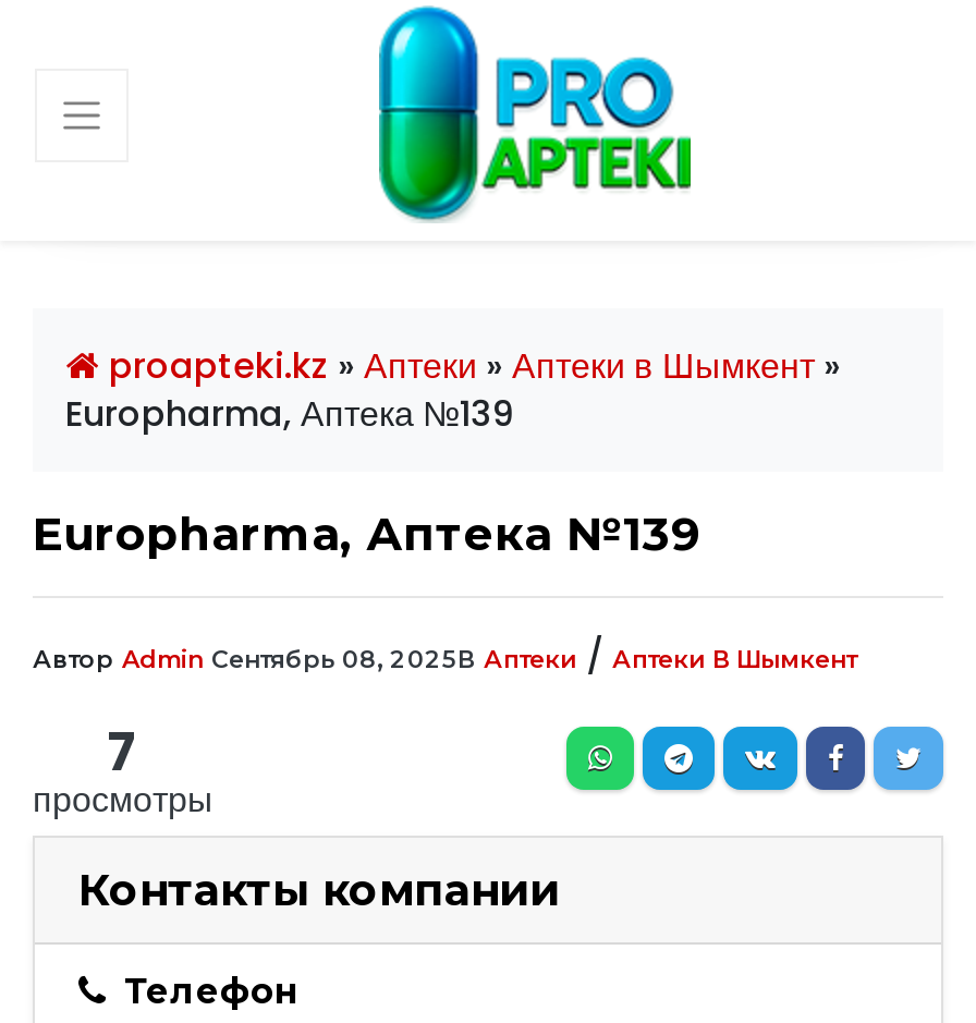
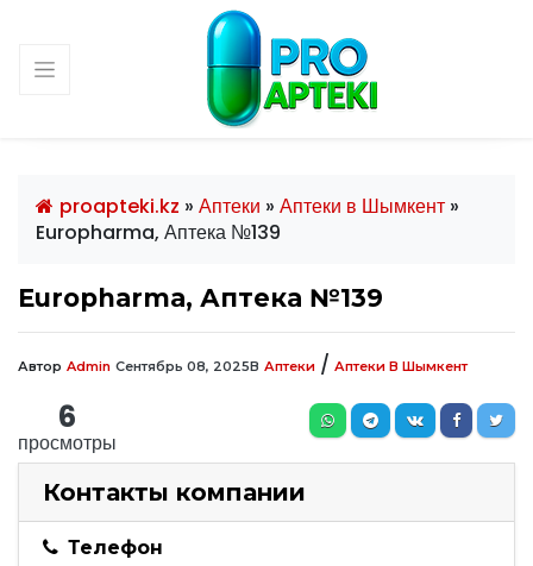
- 7
+ 6
